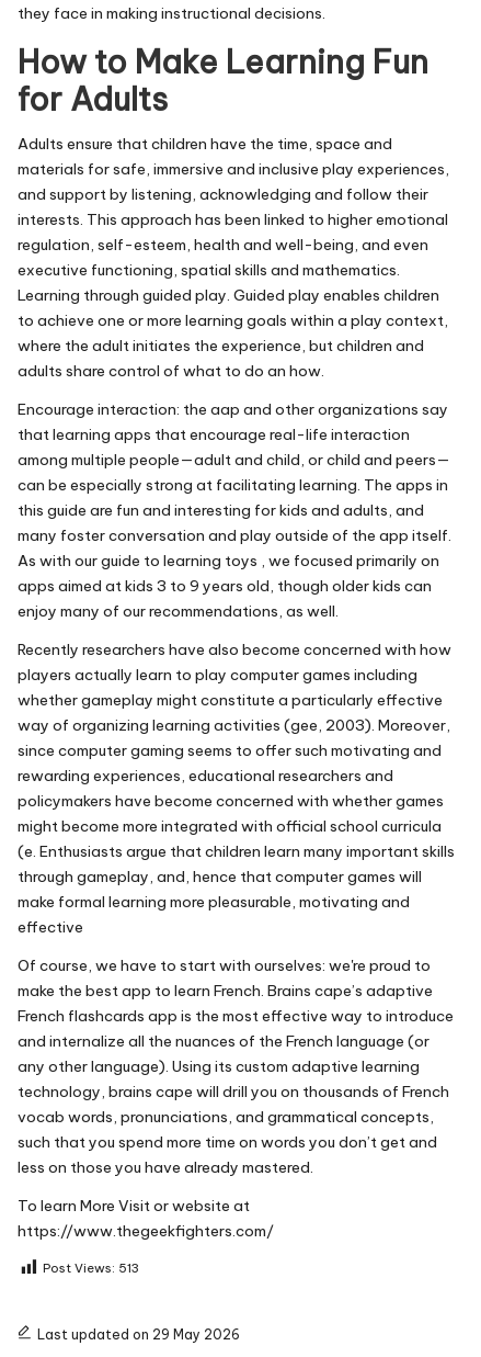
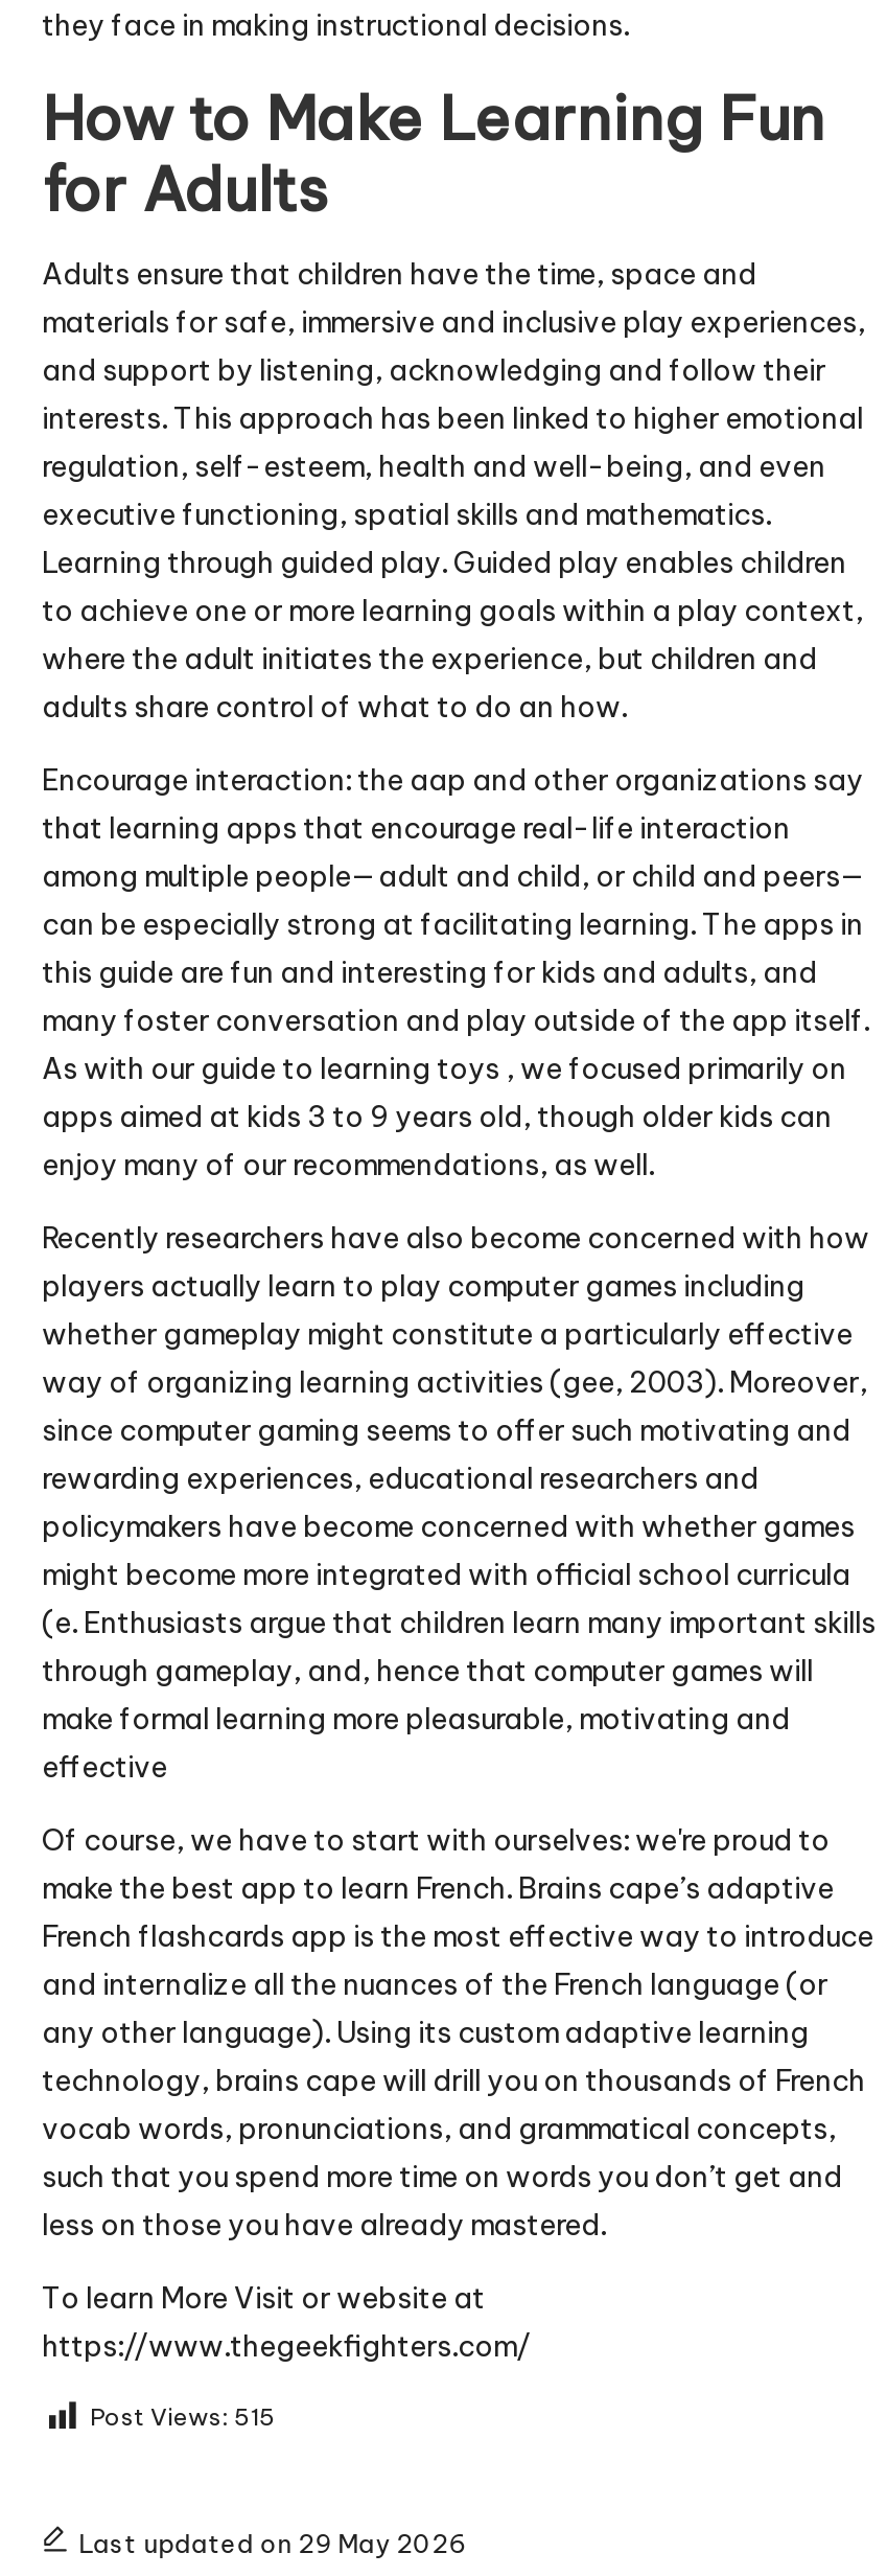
- Post Views: 513
+ Post Views: 515
